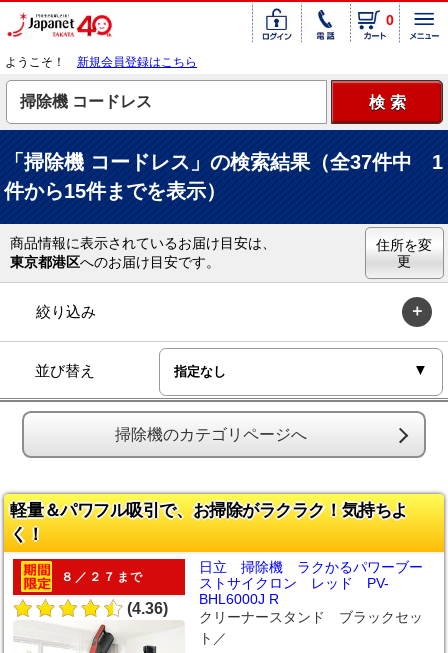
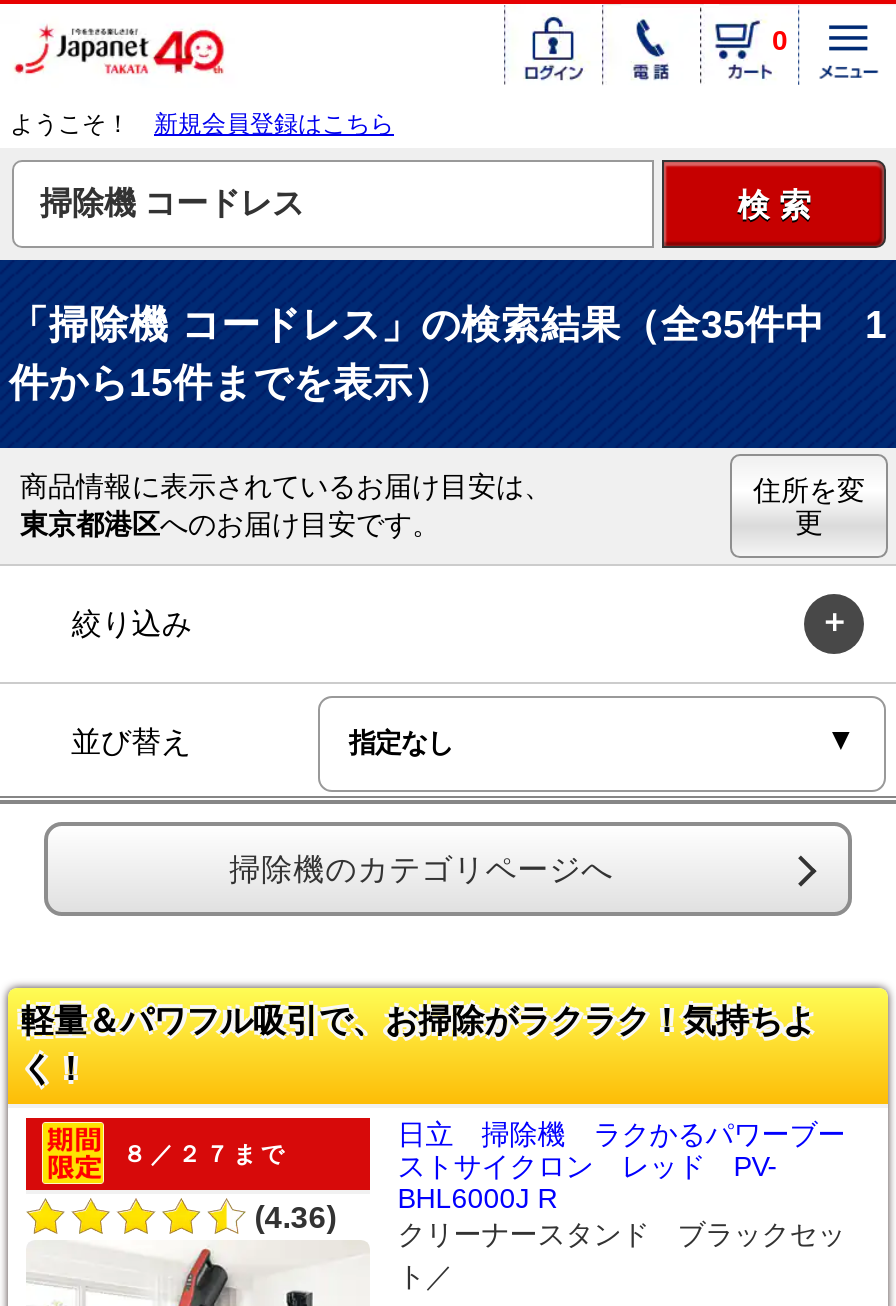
- 「掃除機 コードレス」の検索結果（全37件中 1
+ 「掃除機 コードレス」の検索結果（全35件中 1
